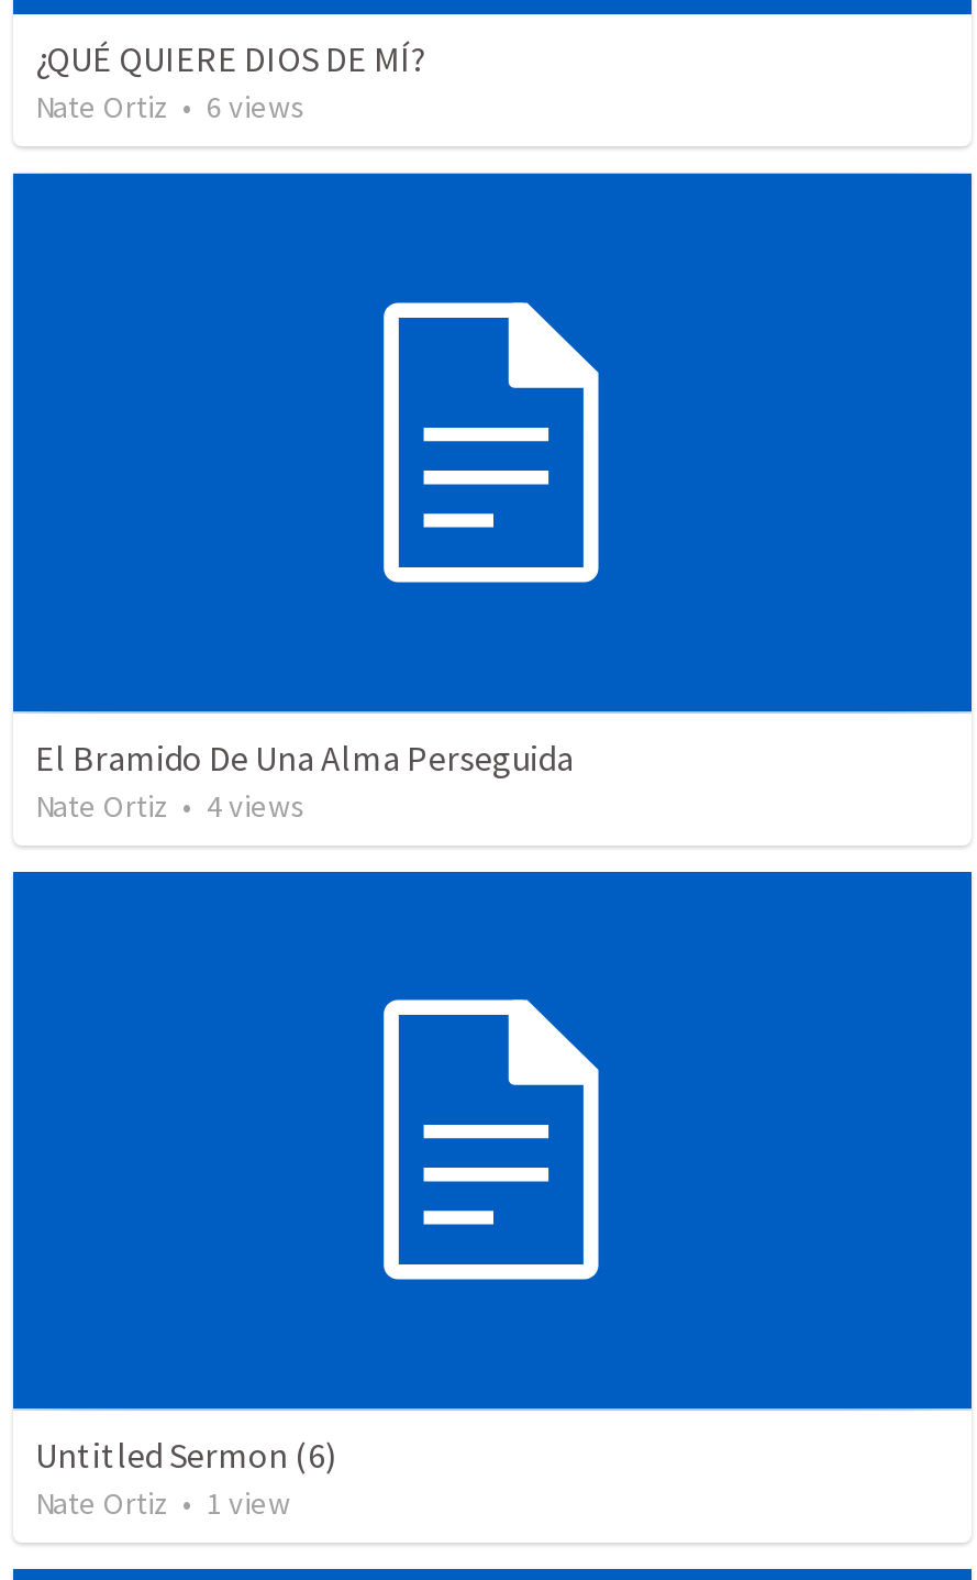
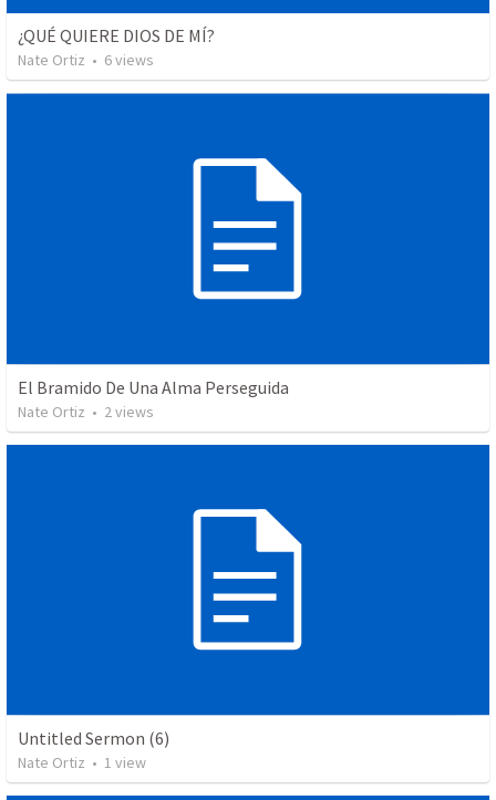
- Nate Ortiz • 4 views
+ Nate Ortiz • 2 views
